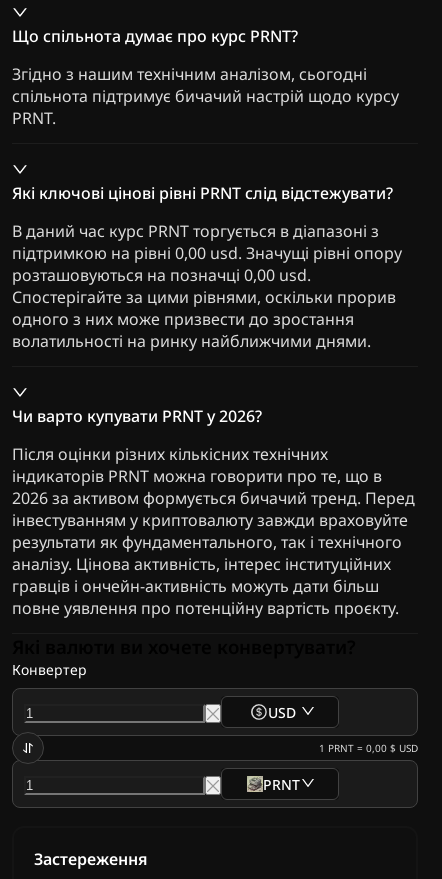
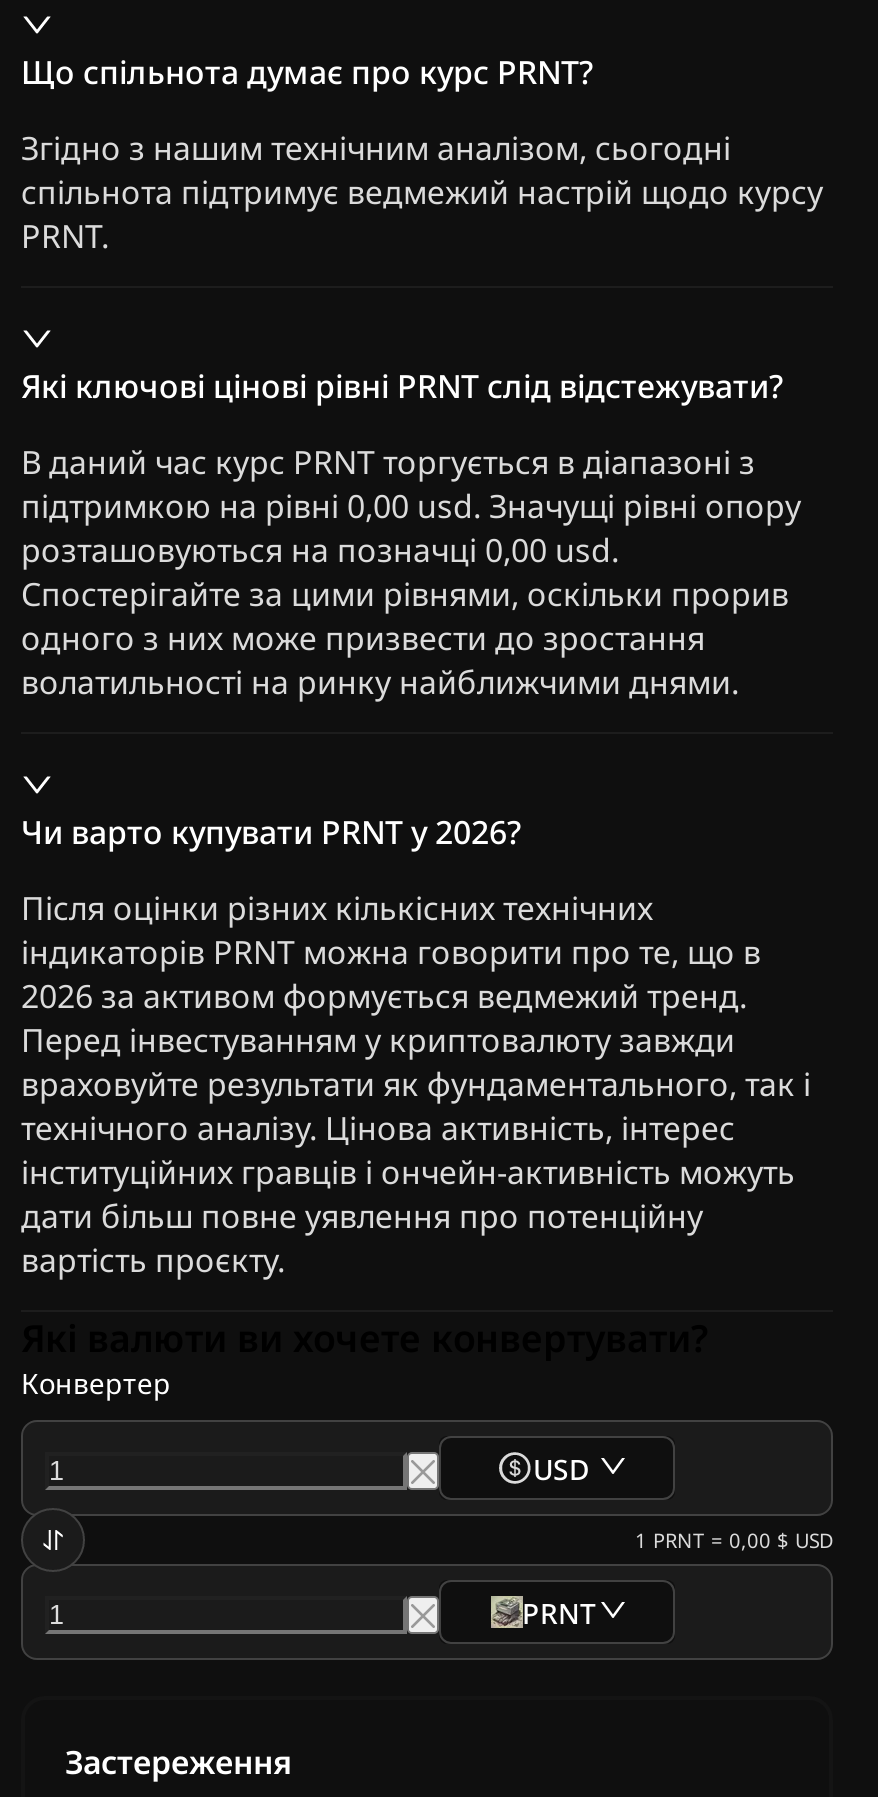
- спільнота підтримує бичачий настрій щодо курсу
+ спільнота підтримує ведмежий настрій щодо курсу

- 2026 за активом формується бичачий тренд. Перед
- інвестуванням у криптовалюту завжди враховуйте
- результати як фундаментального, так і технічного
- аналізу. Цінова активність, інтерес інституційних
- гравців і ончейн-активність можуть дати більш
- повне уявлення про потенційну вартість проєкту.
+ 2026 за активом формується ведмежий тренд.
+ Перед інвестуванням у криптовалюту завжди
+ враховуйте результати як фундаментального, так і
+ технічного аналізу. Цінова активність, інтерес
+ інституційних гравців і ончейн-активність можуть
+ дати більш повне уявлення про потенційну
+ вартість проєкту.
